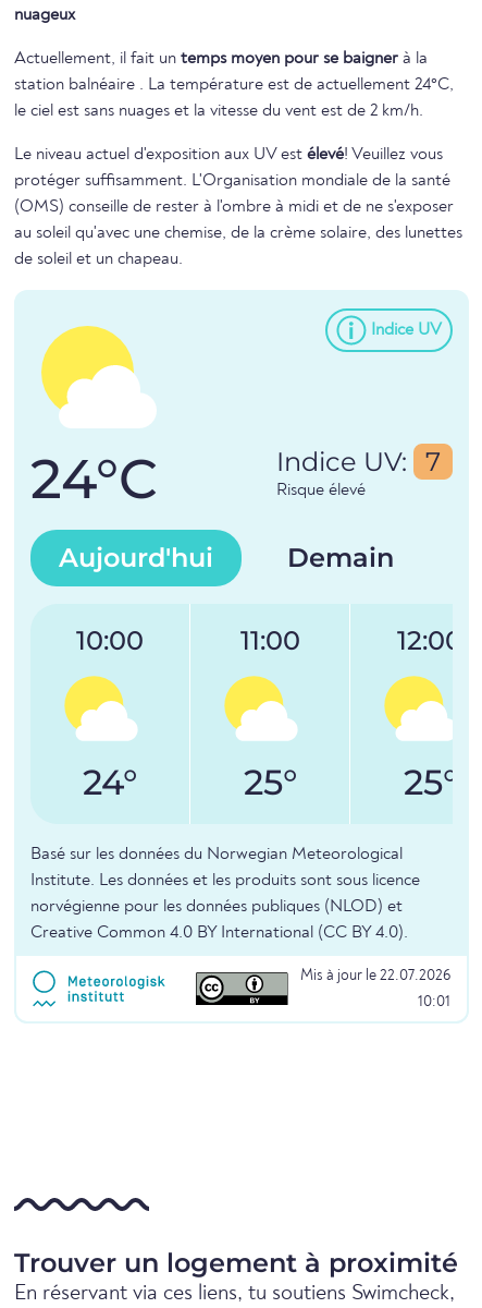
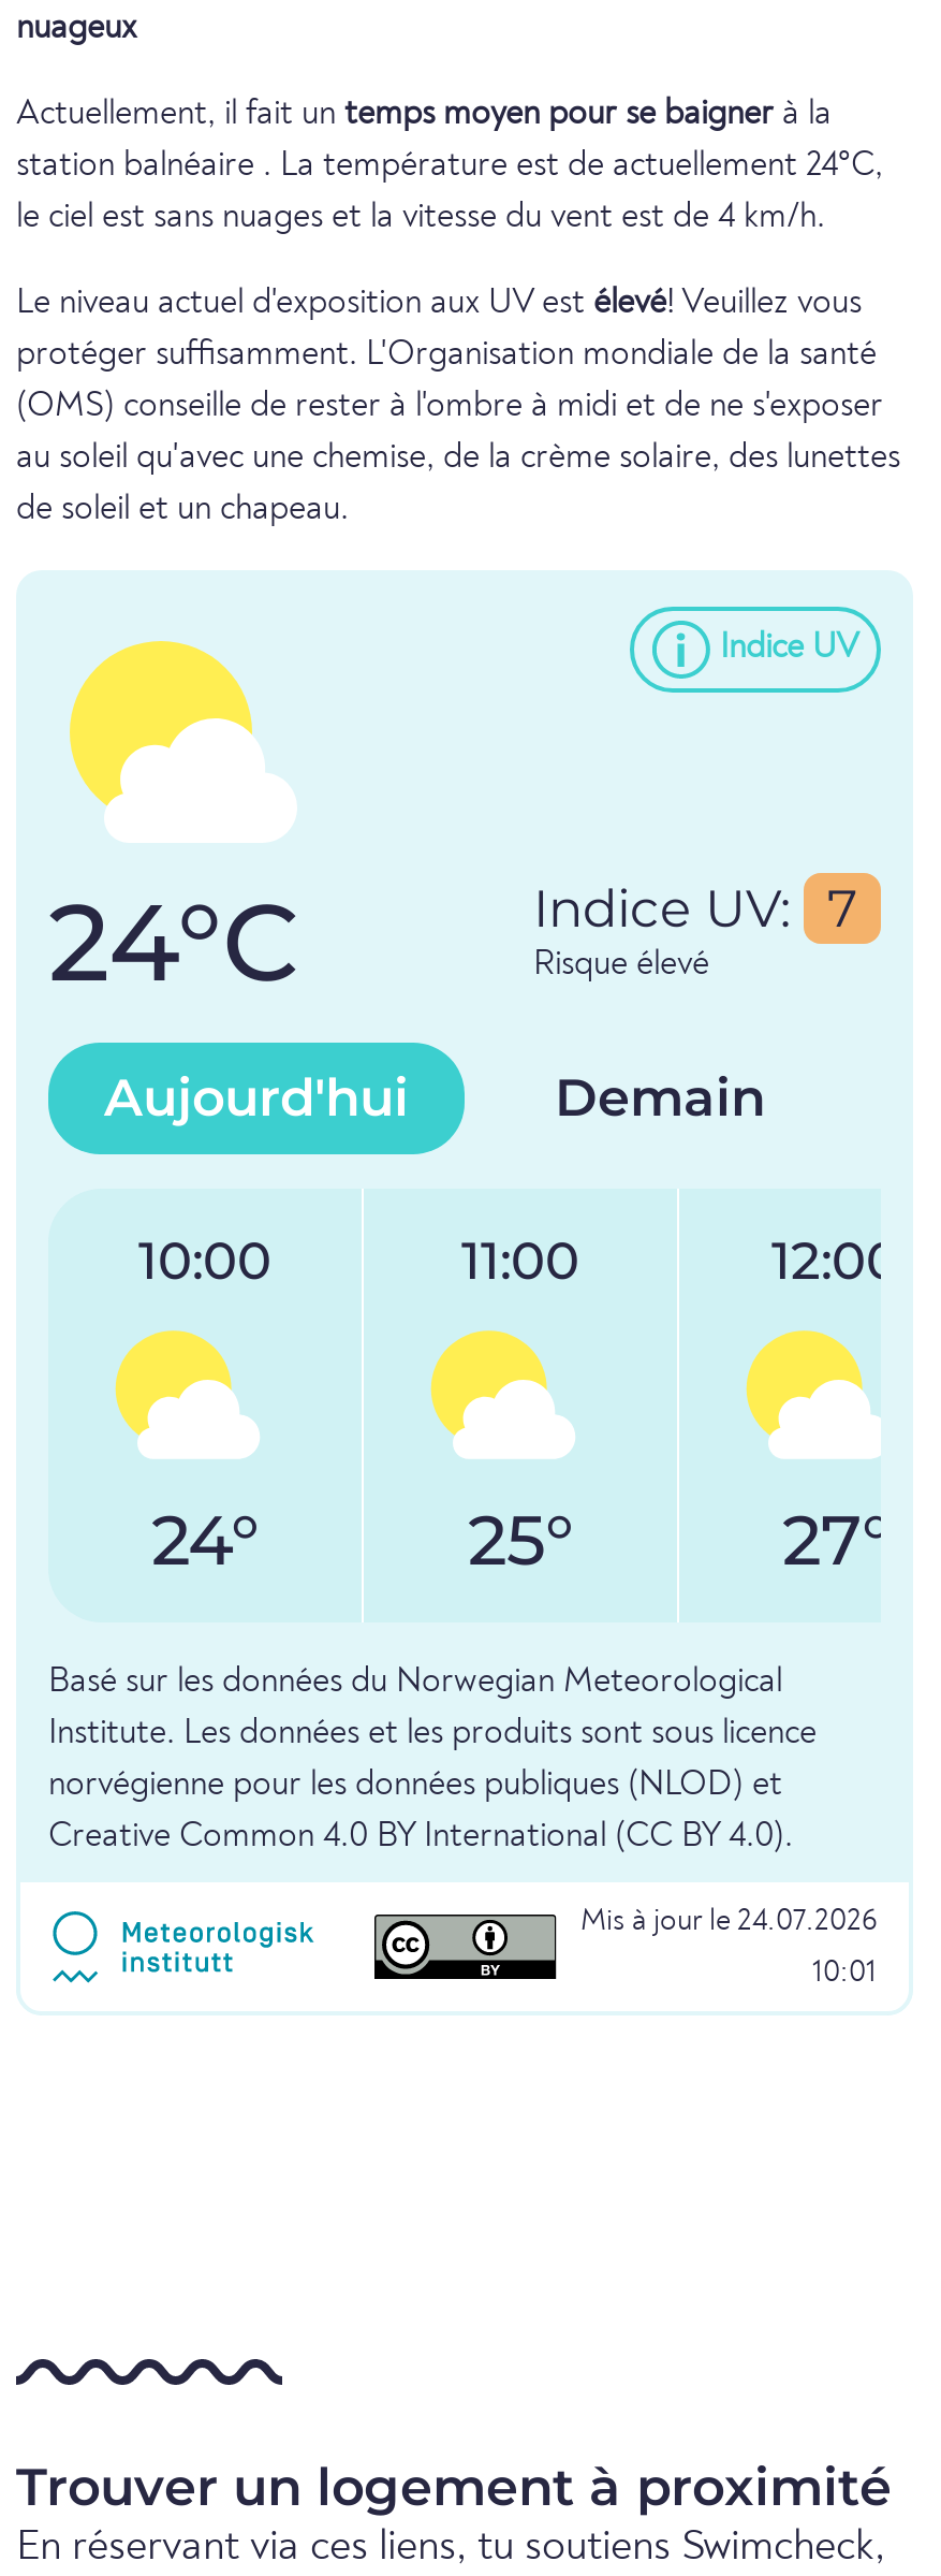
- le ciel est sans nuages et la vitesse du vent est de 2 km/h.
+ le ciel est sans nuages et la vitesse du vent est de 4 km/h.

- 25°
+ 27°

- Mis à jour le 22.07.2026
+ Mis à jour le 24.07.2026
